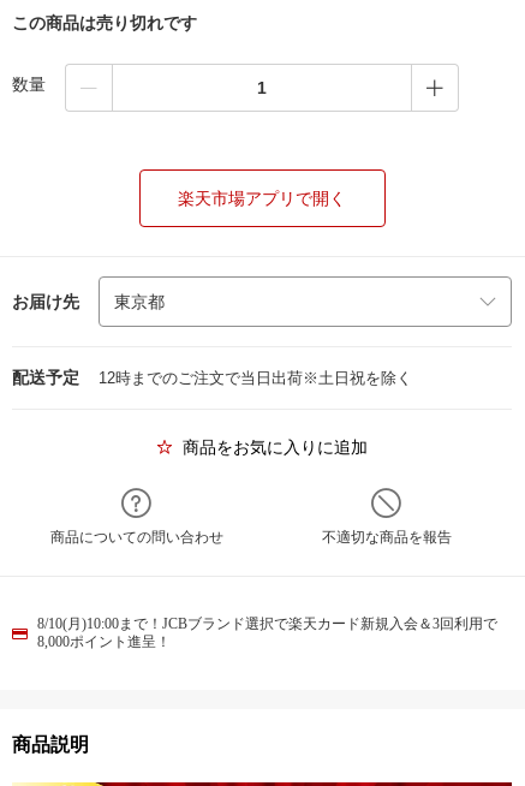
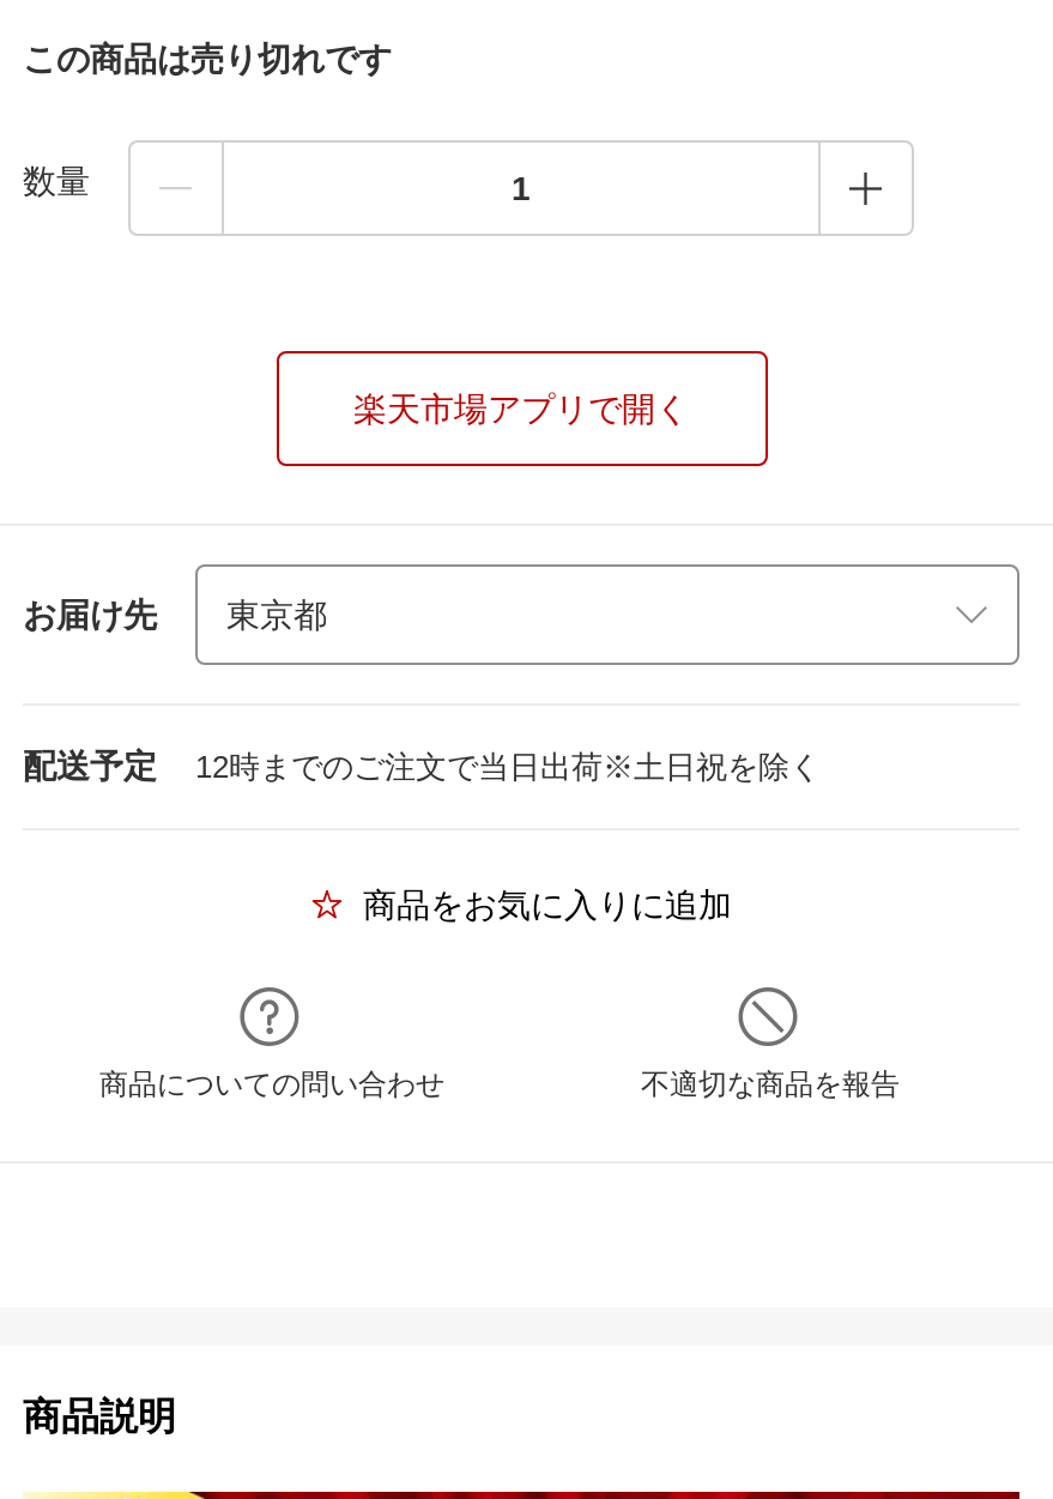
- 8/10(月)10:00まで！JCBブランド選択で楽天カード新規入会＆3回利用で
- 8,000ポイント進呈！
